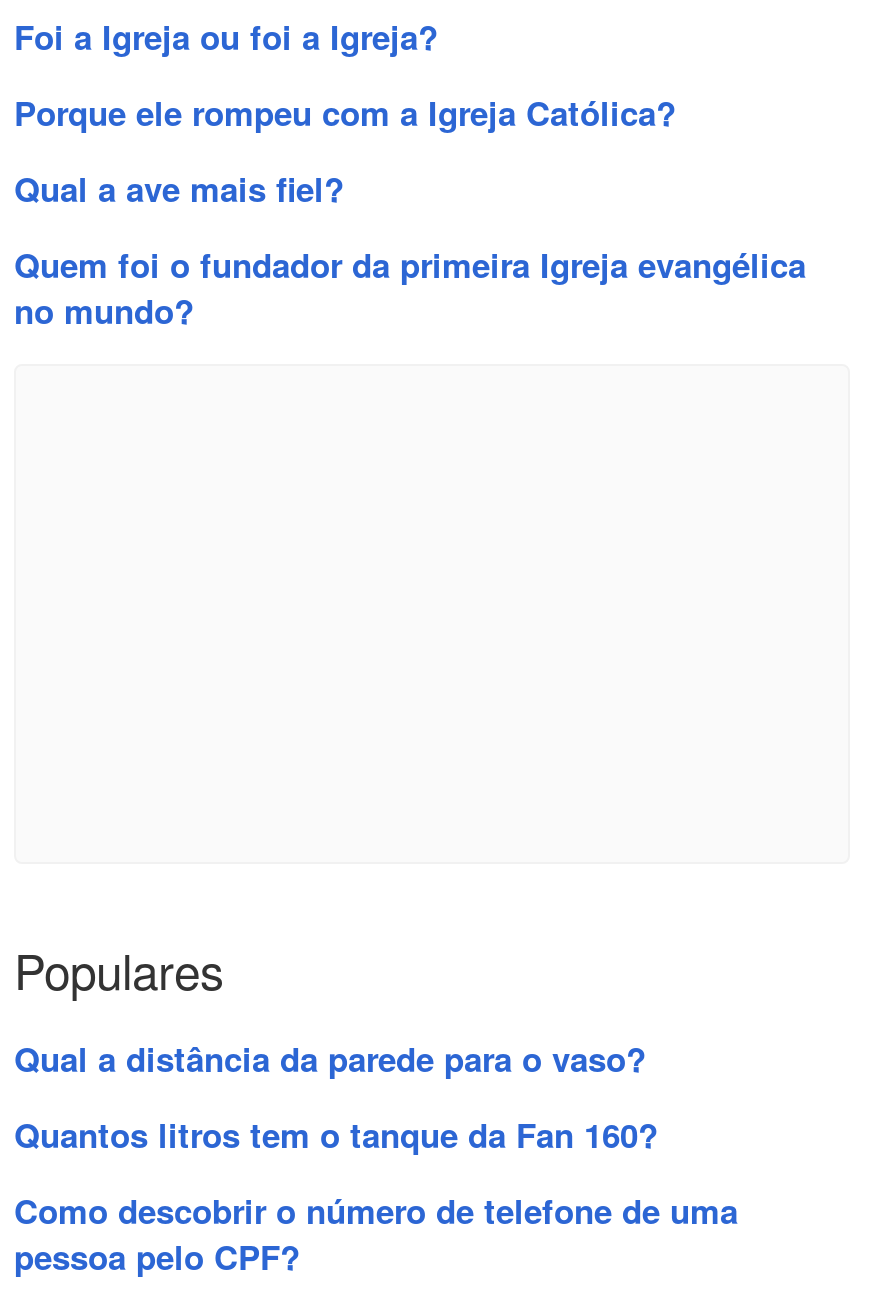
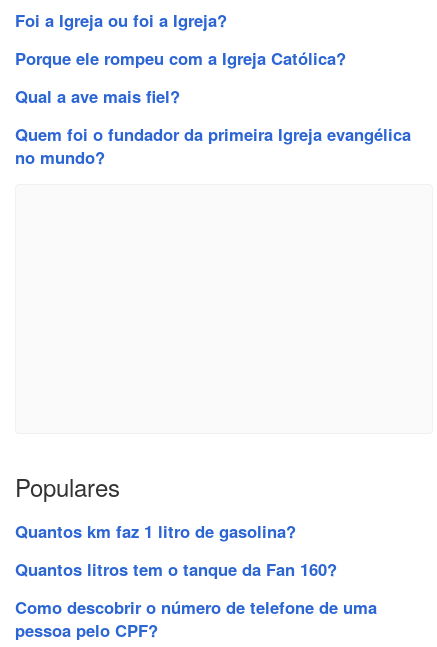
- Qual a distância da parede para o vaso?
+ Quantos km faz 1 litro de gasolina?
